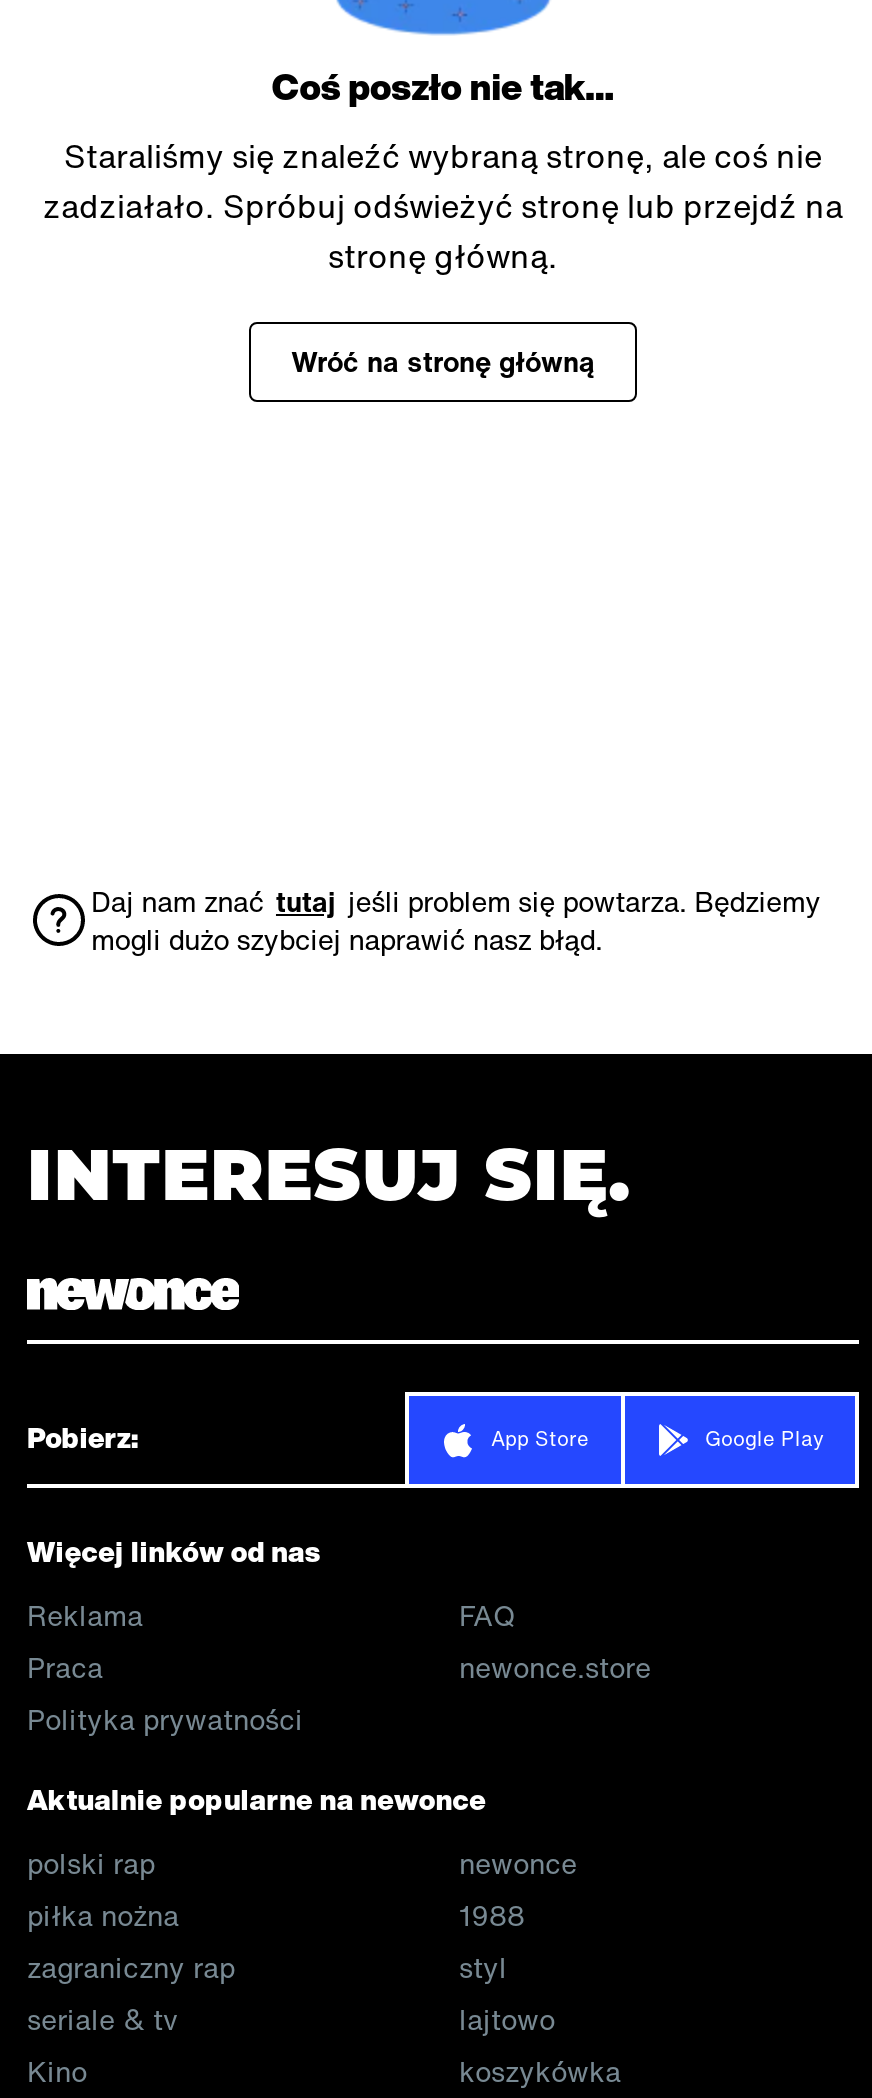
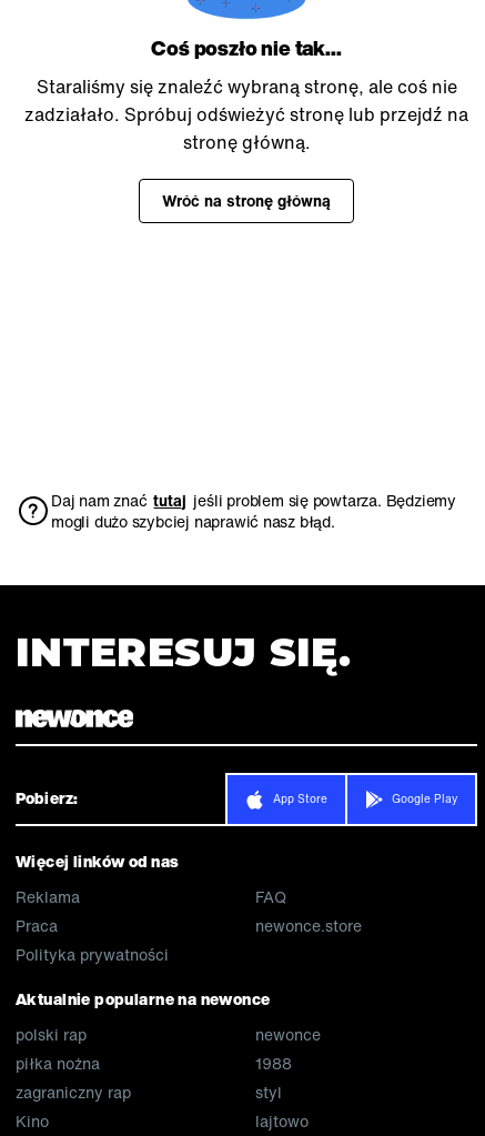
- seriale & tv

- koszykówka
